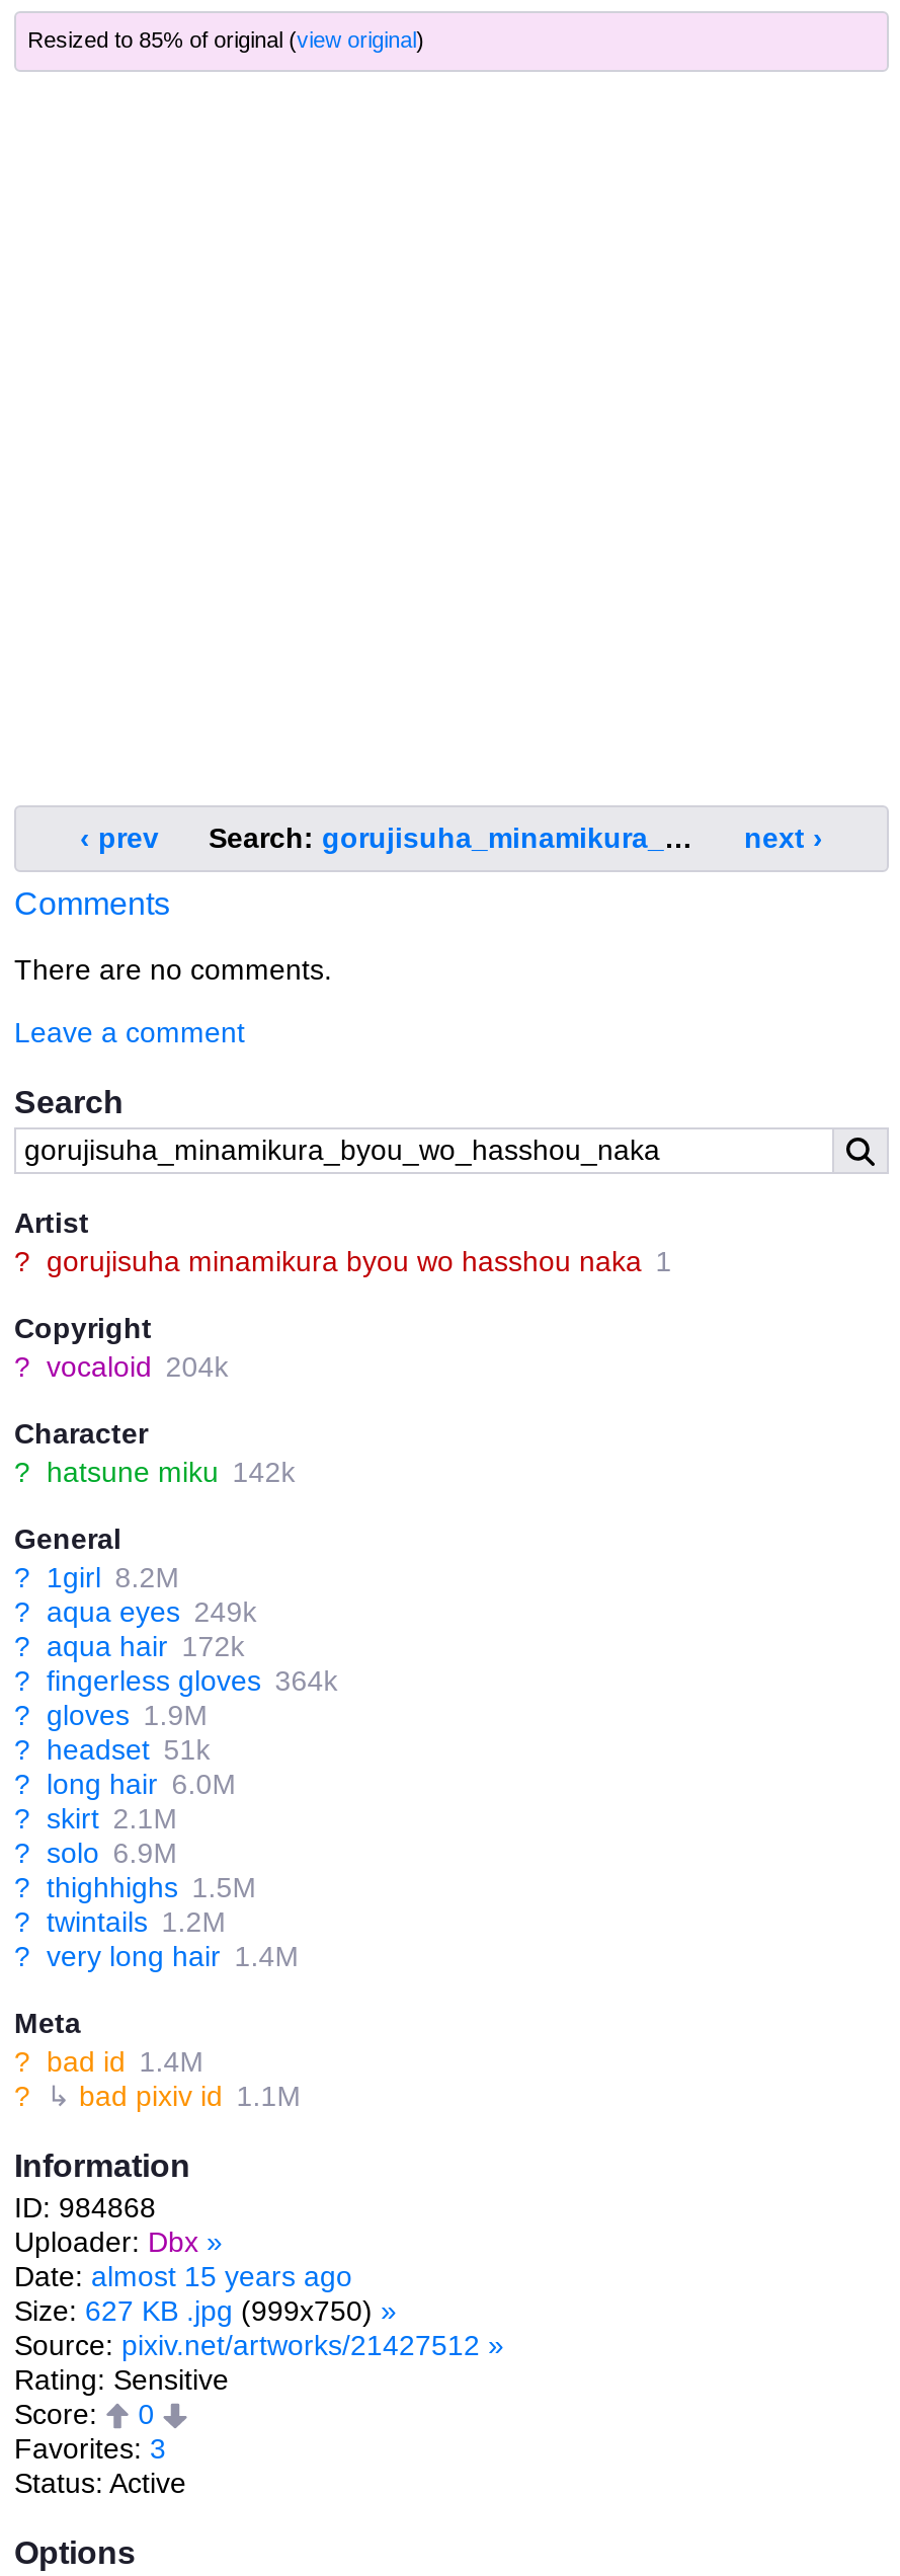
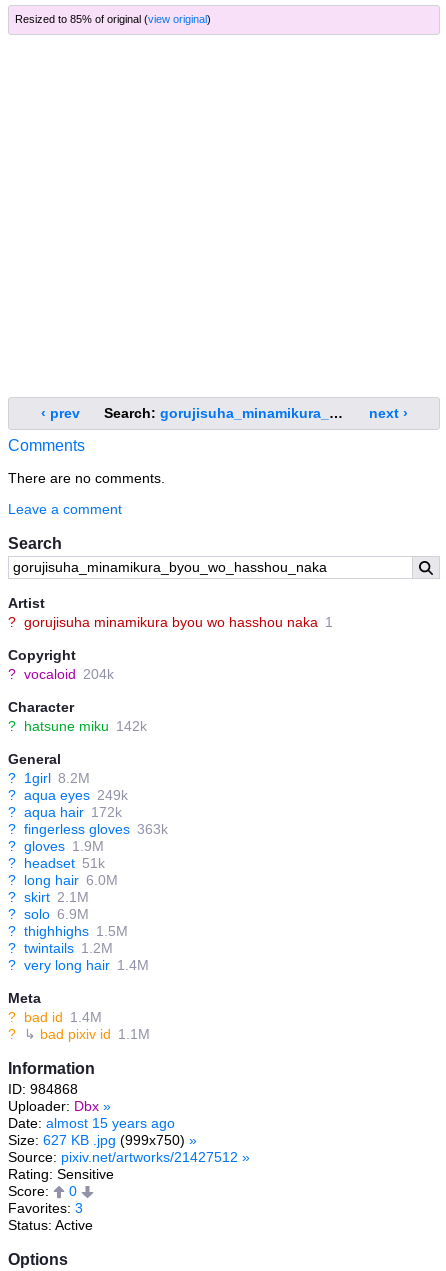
- ? fingerless gloves 364k
+ ? fingerless gloves 363k
